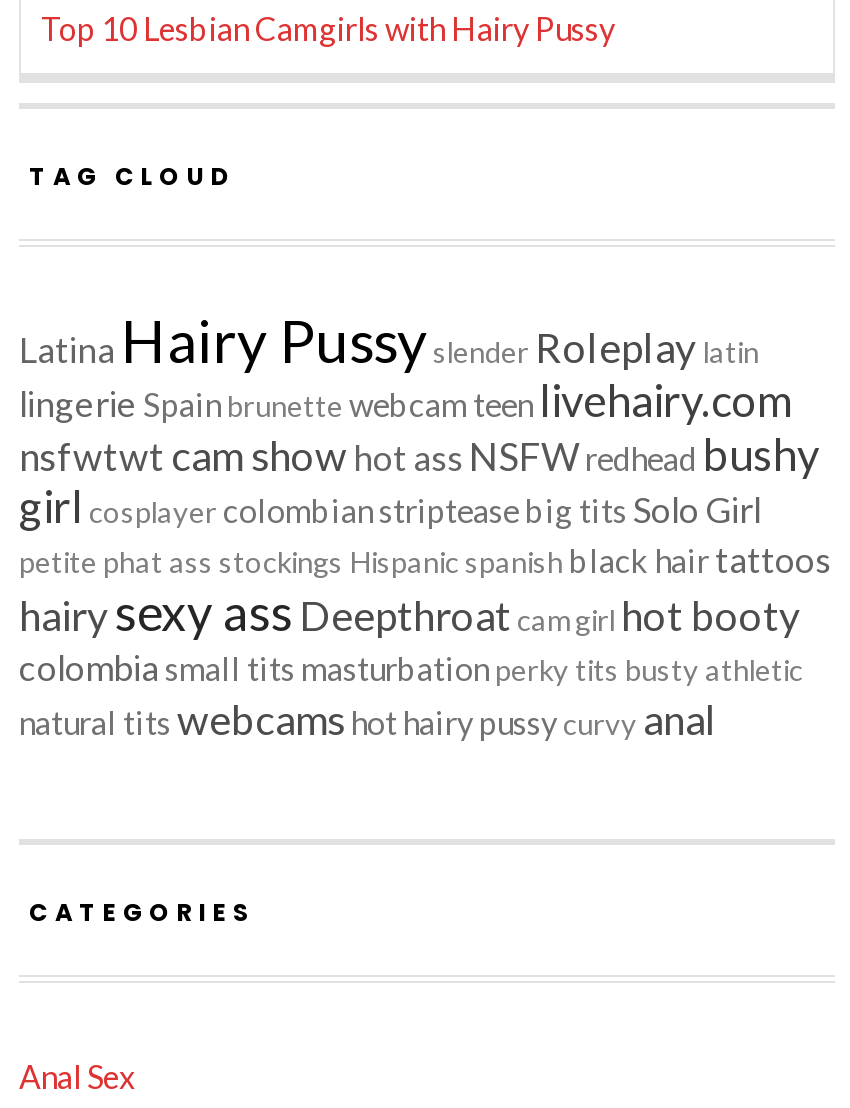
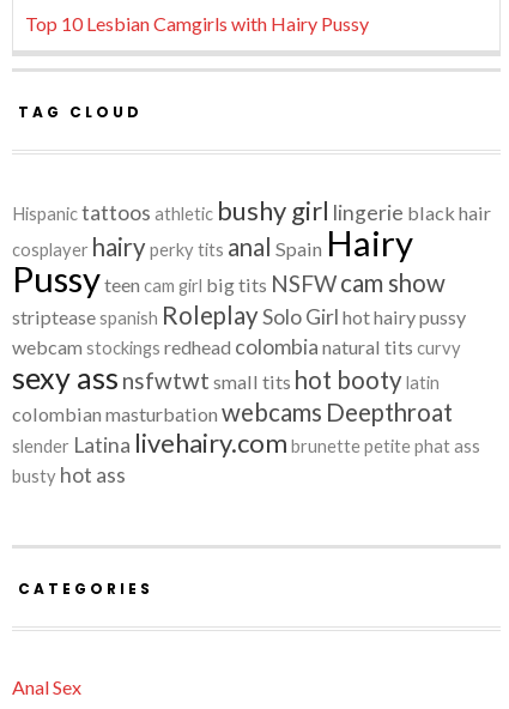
- Latina Hairy Pussy slender Roleplay latin
- lingerie Spain brunette webcam teen livehairy.com
- nsfwtwt cam show hot ass NSFW redhead bushy
- girl cosplayer colombian striptease big tits Solo Girl
- petite phat ass stockings Hispanic spanish black hair tattoos
- hairy sexy ass Deepthroat cam girl hot booty
- colombia small tits masturbation perky tits busty athletic
- natural tits webcams hot hairy pussy curvy anal
+ Hispanic tattoos athletic bushy girl lingerie black hair
+ cosplayer hairy perky tits anal Spain Hairy
+ Pussy teen cam girl big tits NSFW cam show
+ striptease spanish Roleplay Solo Girl hot hairy pussy
+ webcam stockings redhead colombia natural tits curvy
+ sexy ass nsfwtwt small tits hot booty latin
+ colombian masturbation webcams Deepthroat
+ slender Latina livehairy.com brunette petite phat ass
+ busty hot ass
